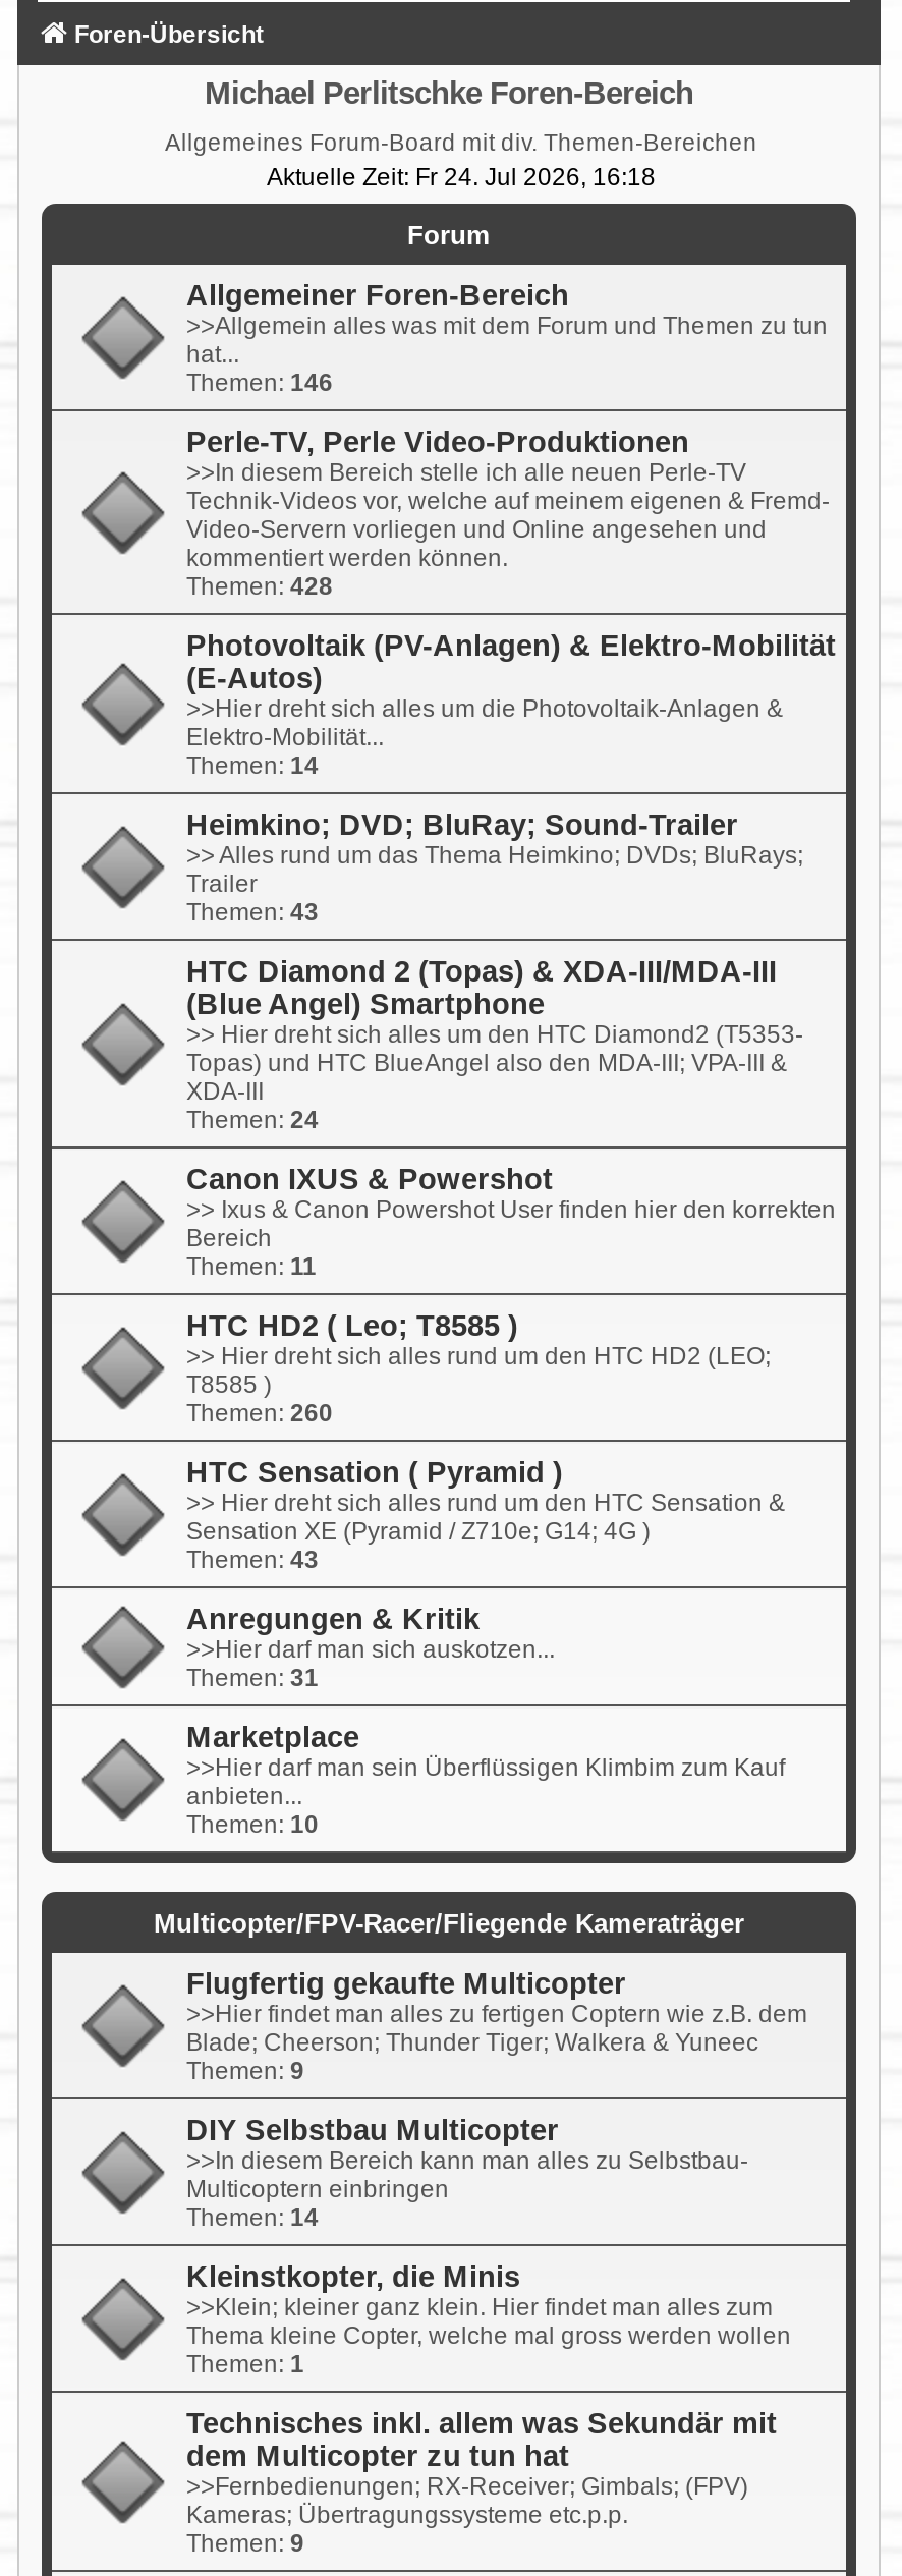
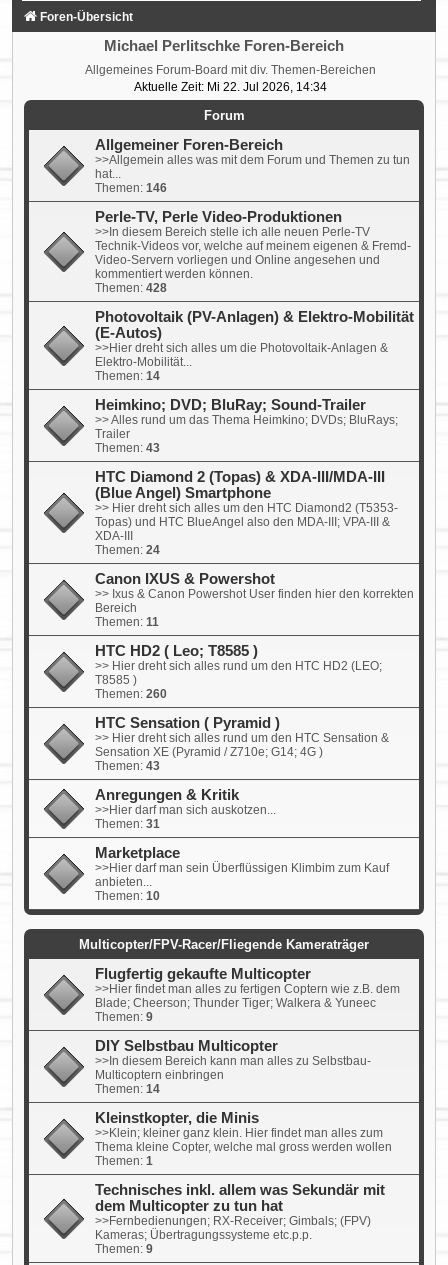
- Aktuelle Zeit: Fr 24. Jul 2026, 16:18
+ Aktuelle Zeit: Mi 22. Jul 2026, 14:34
